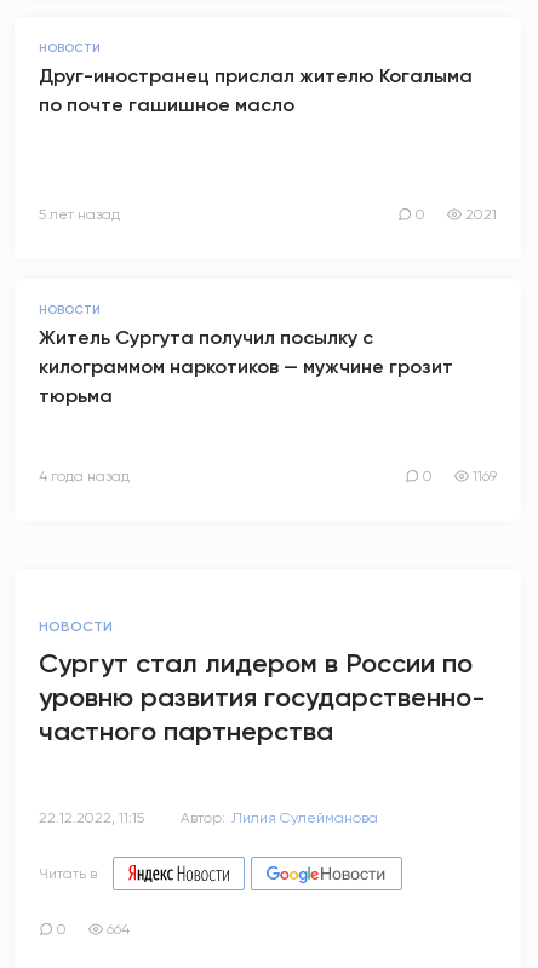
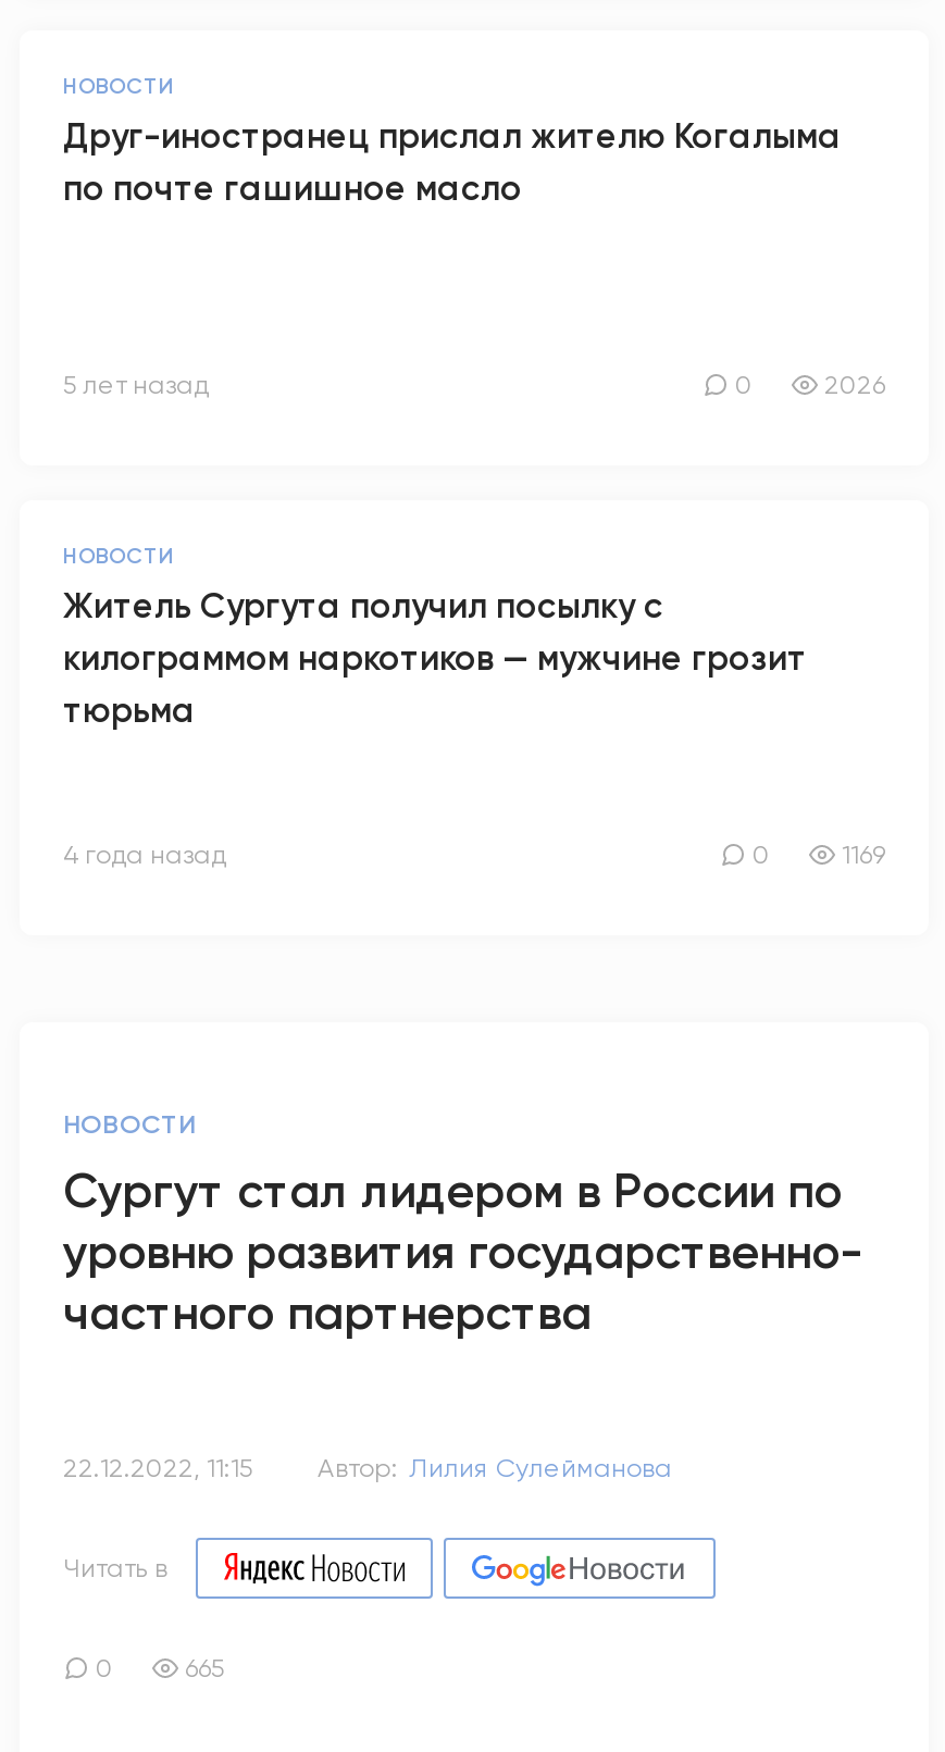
- 2021
+ 2026

- 664
+ 665
